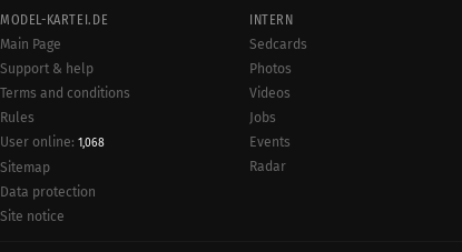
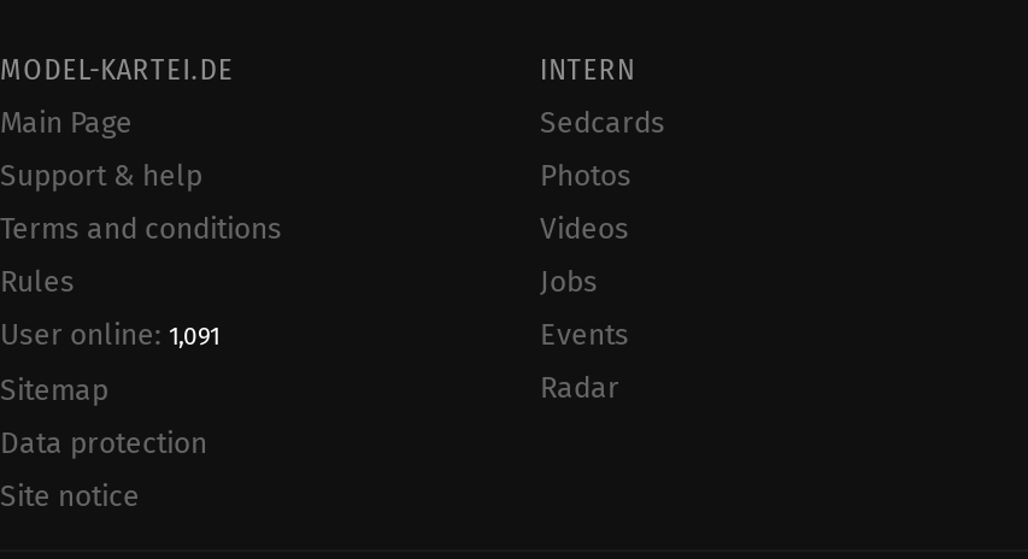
- User online: 1,068
+ User online: 1,091
